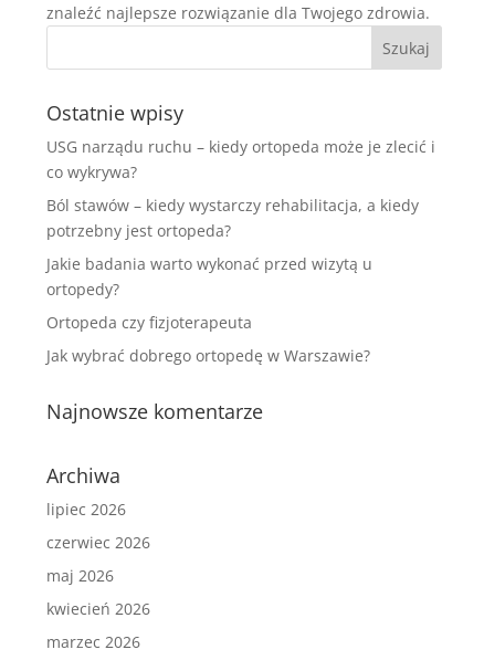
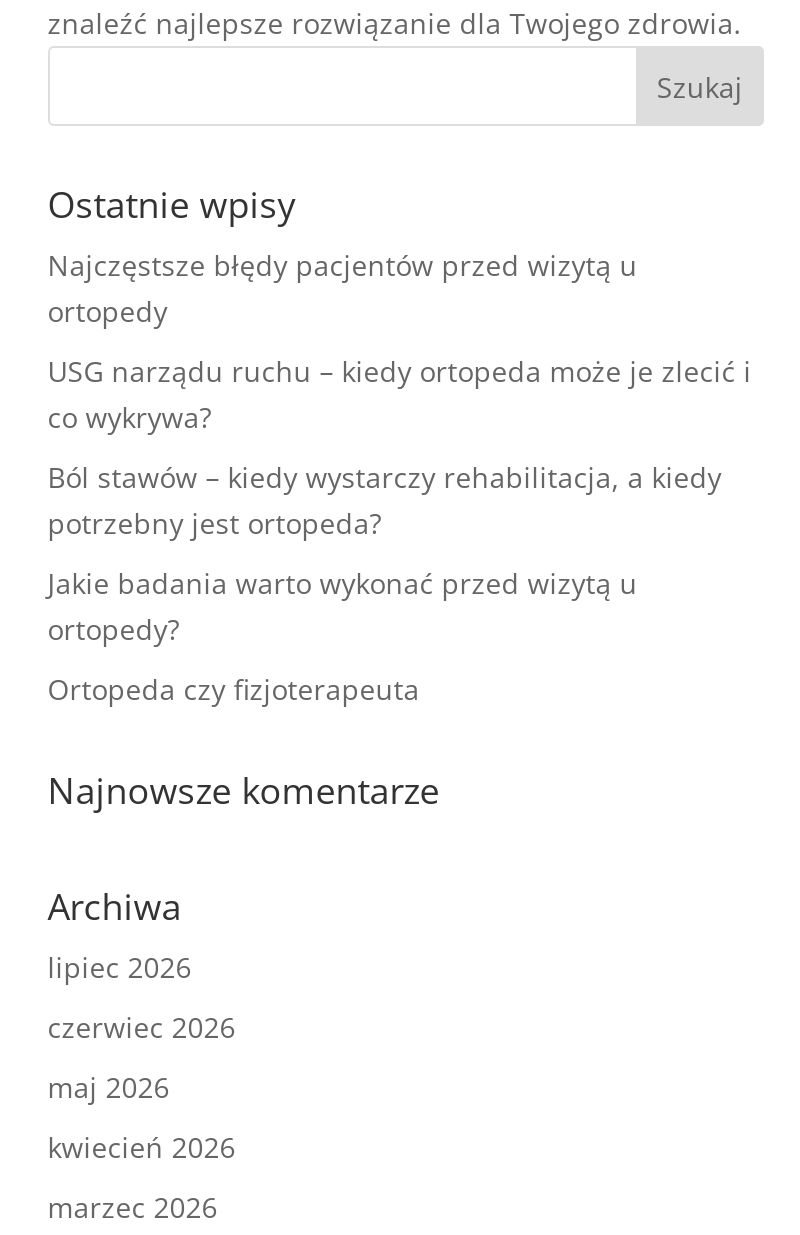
+ Najczęstsze błędy pacjentów przed wizytą u
+ ortopedy

moved down: USG narządu ruchu – kiedy ortopeda może je zlecić i | co wykrywa? | Ból stawów – kiedy wystarczy rehabilitacja, a kiedy | potrzebny jest ortopeda? | Jakie badania warto wykonać przed wizytą u | ortopedy? | Ortopeda czy fizjoterapeuta

- Jak wybrać dobrego ortopedę w Warszawie?
